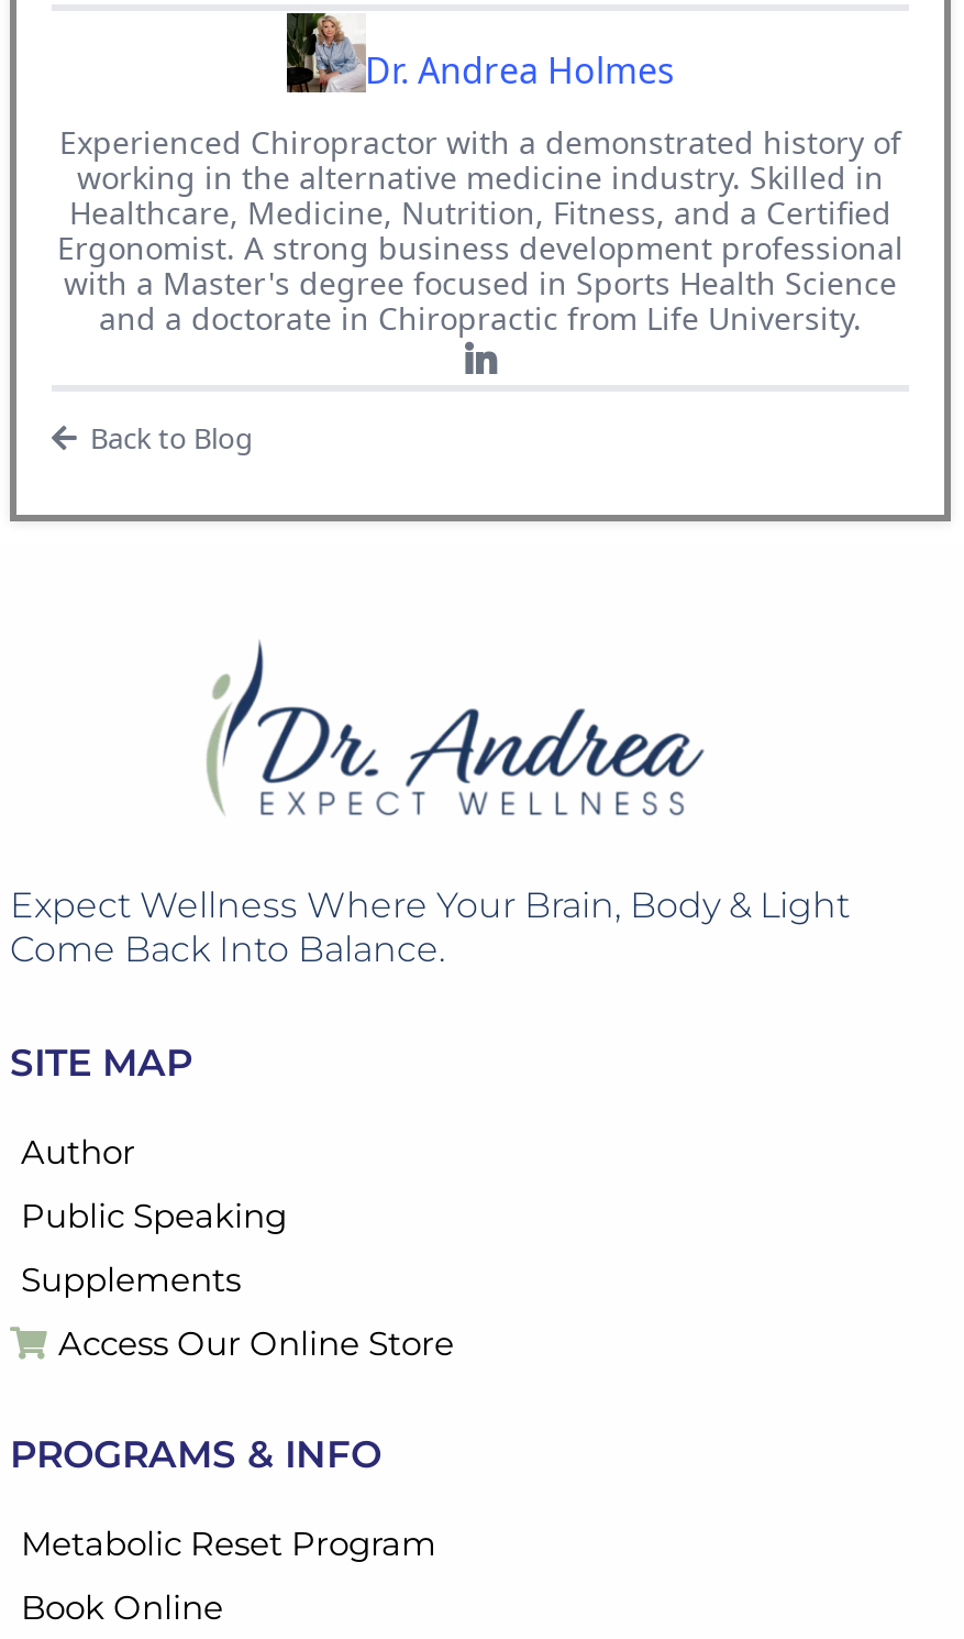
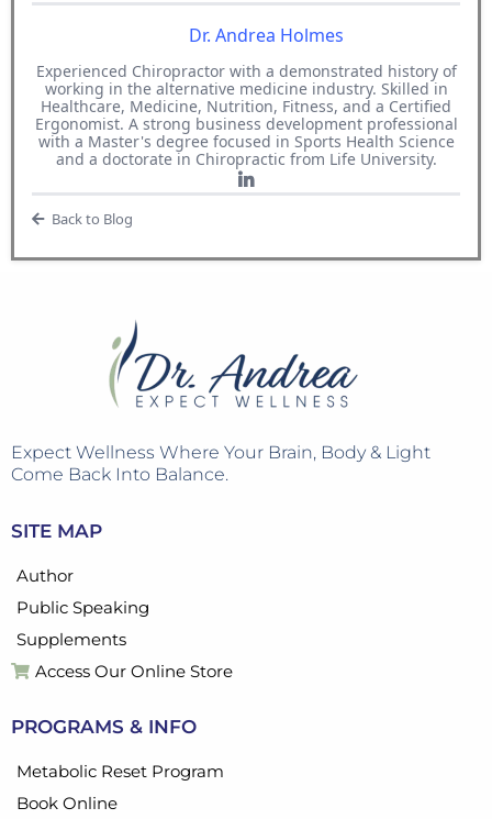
- [image]
